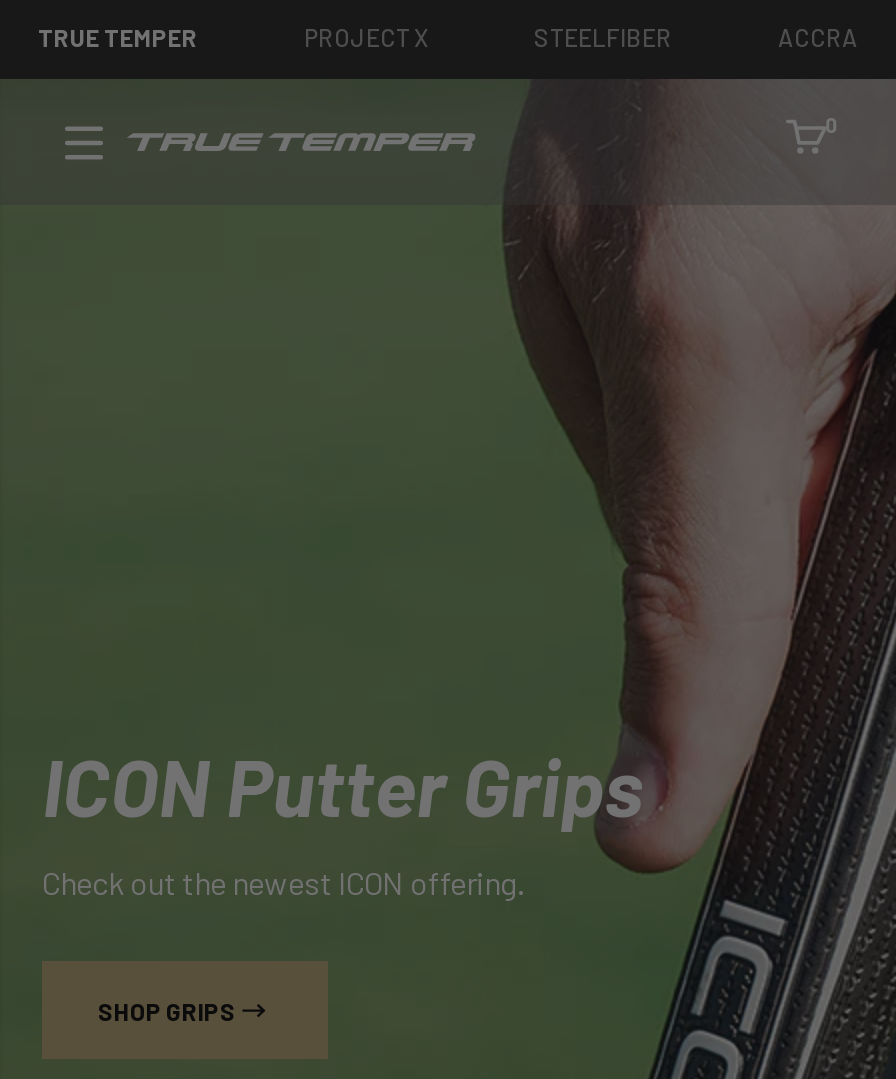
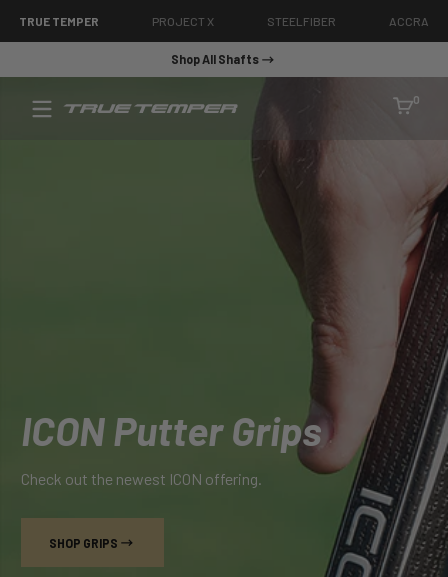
+ Shop All Shafts
